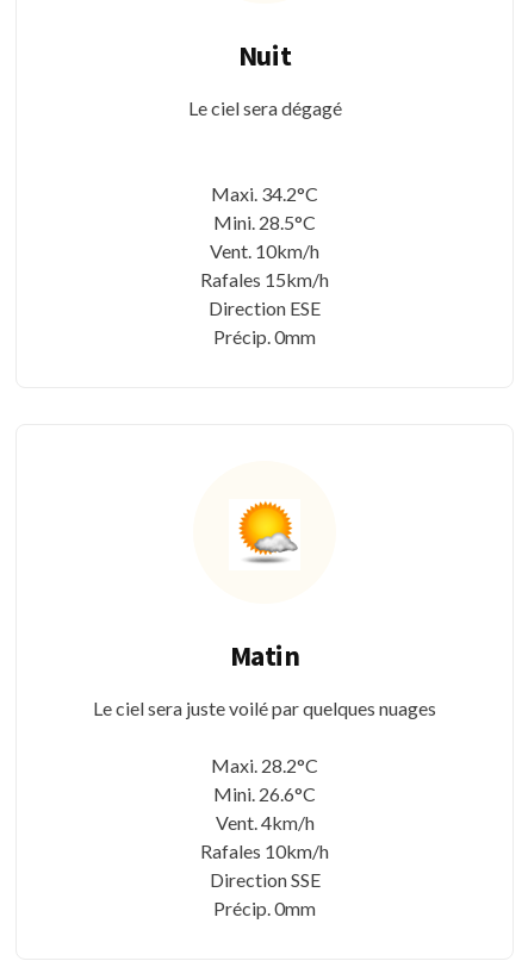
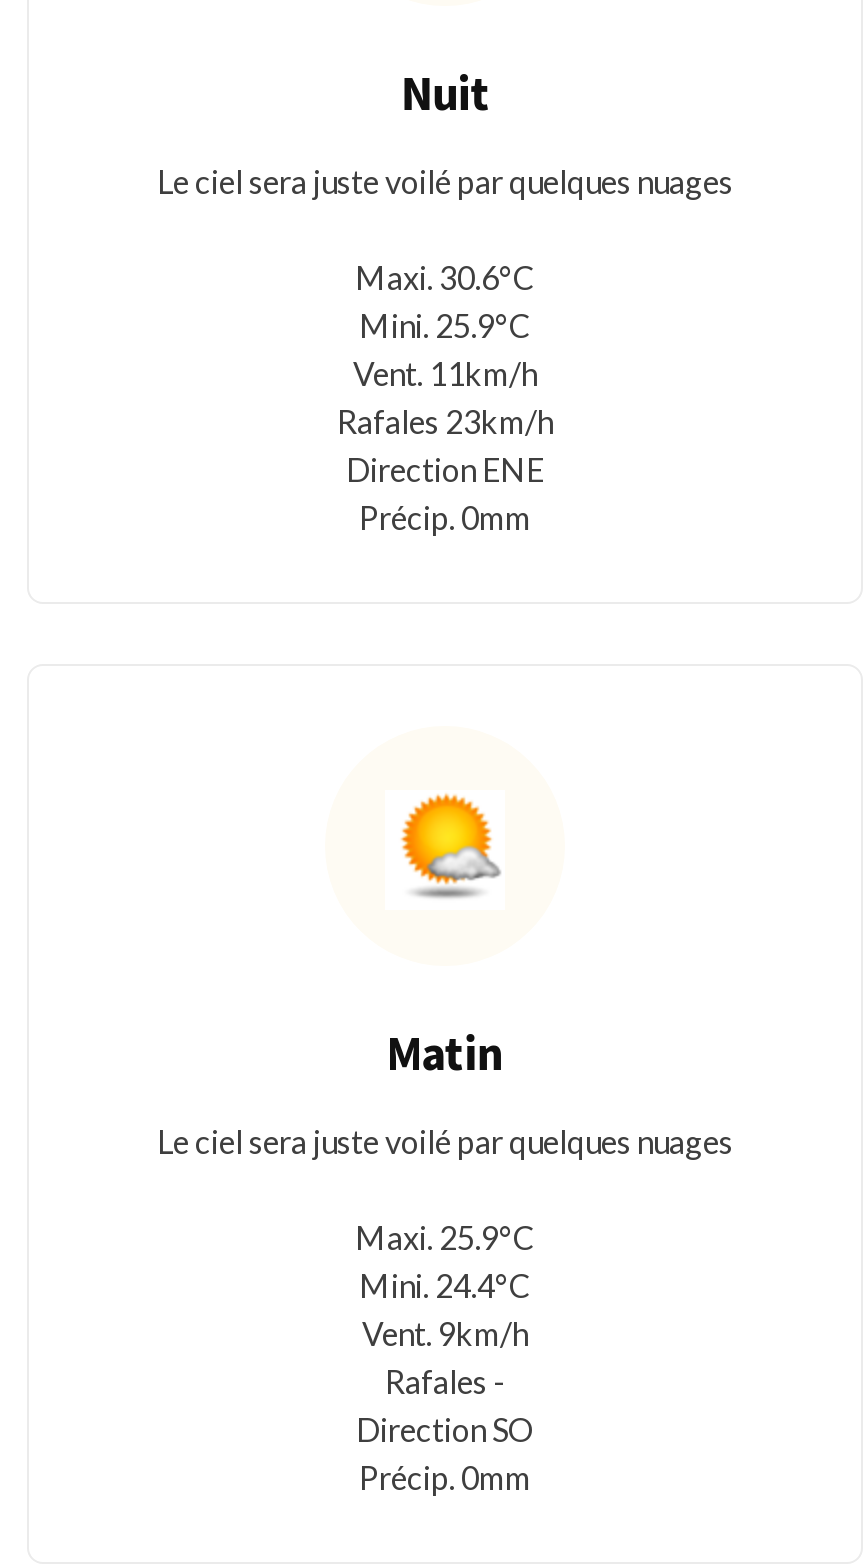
- Le ciel sera dégagé
+ Le ciel sera juste voilé par quelques nuages

- Maxi. 34.2°C
- Mini. 28.5°C
- Vent. 10km/h
- Rafales 15km/h
- Direction ESE
+ Maxi. 30.6°C
+ Mini. 25.9°C
+ Vent. 11km/h
+ Rafales 23km/h
+ Direction ENE

- Maxi. 28.2°C
+ Maxi. 25.9°C

- Mini. 26.6°C
+ Mini. 24.4°C

- Vent. 4km/h
+ Vent. 9km/h

- Rafales 10km/h
+ Rafales -

- Direction SSE
+ Direction SO
